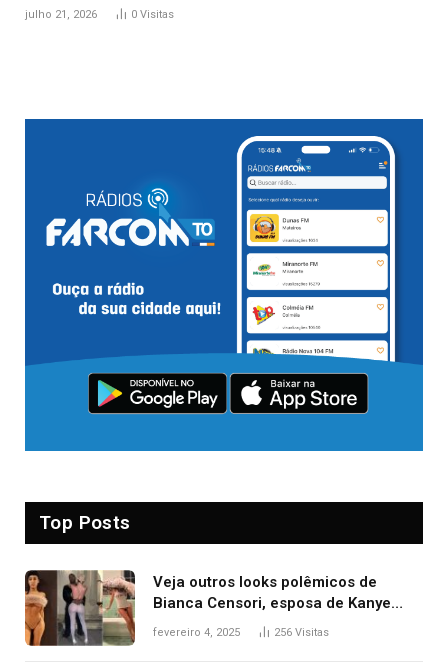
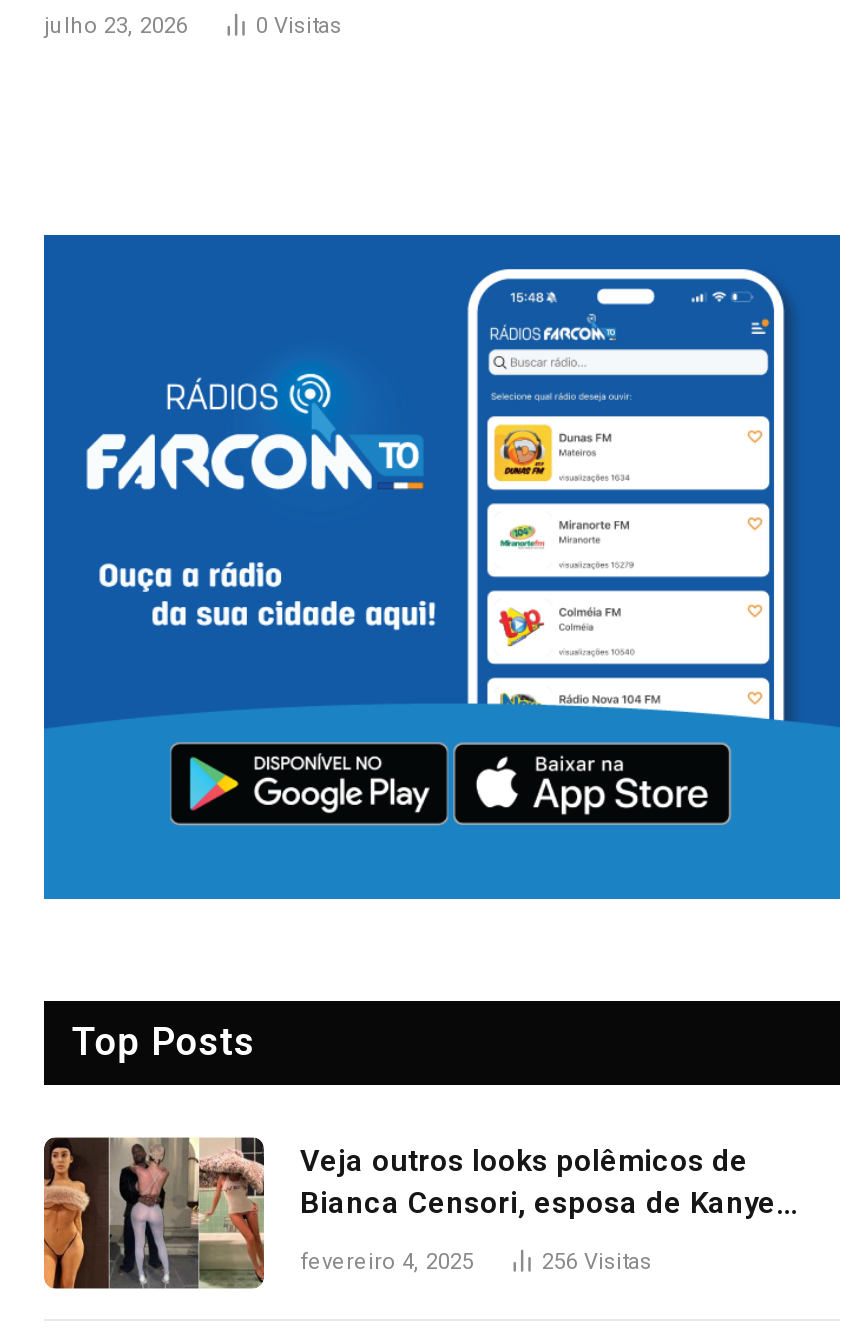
- julho 21, 2026
+ julho 23, 2026
